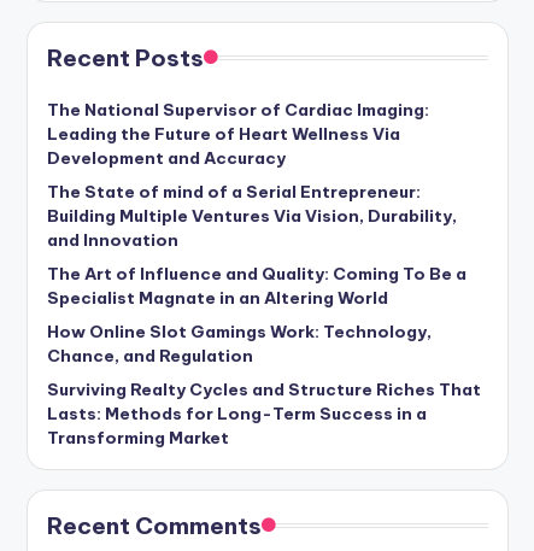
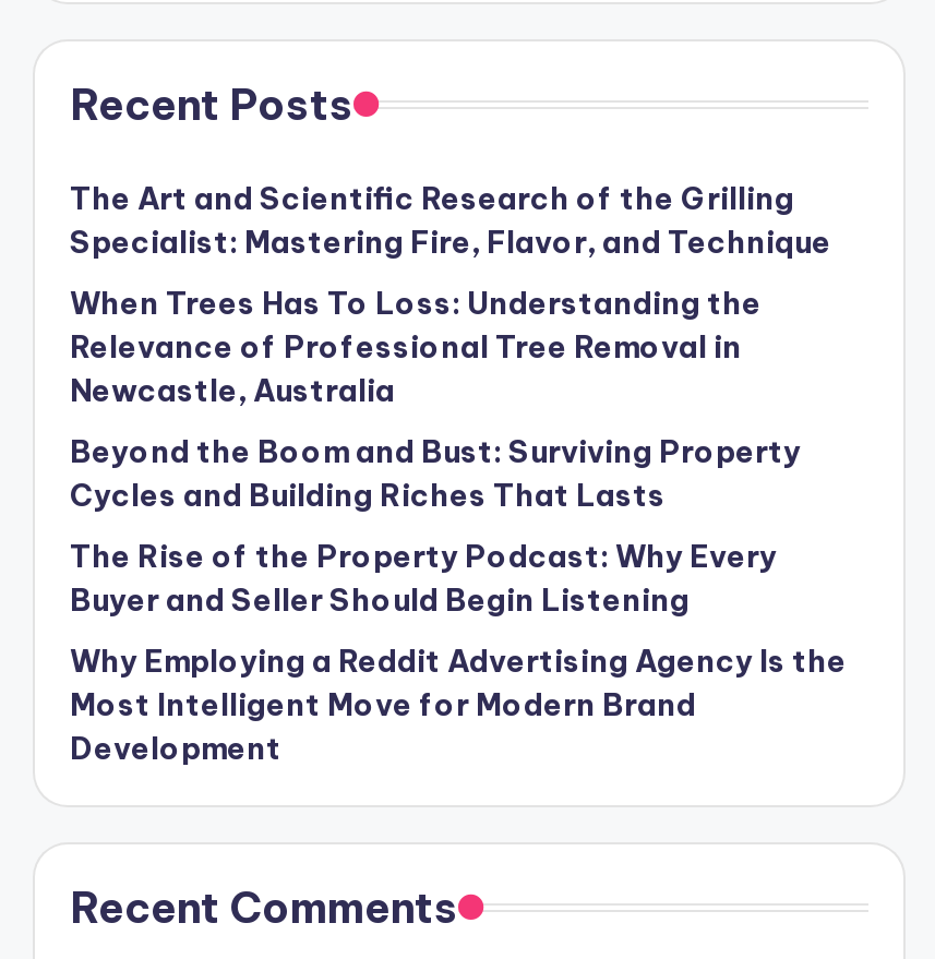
- The National Supervisor of Cardiac Imaging:
- Leading the Future of Heart Wellness Via
- Development and Accuracy
+ The Art and Scientific Research of the Grilling
+ Specialist: Mastering Fire, Flavor, and Technique

- The State of mind of a Serial Entrepreneur:
- Building Multiple Ventures Via Vision, Durability,
- and Innovation
+ When Trees Has To Loss: Understanding the
+ Relevance of Professional Tree Removal in
+ Newcastle, Australia

- The Art of Influence and Quality: Coming To Be a
- Specialist Magnate in an Altering World
+ Beyond the Boom and Bust: Surviving Property
+ Cycles and Building Riches That Lasts

- How Online Slot Gamings Work: Technology,
- Chance, and Regulation
+ The Rise of the Property Podcast: Why Every
+ Buyer and Seller Should Begin Listening

- Surviving Realty Cycles and Structure Riches That
- Lasts: Methods for Long-Term Success in a
- Transforming Market
+ Why Employing a Reddit Advertising Agency Is the
+ Most Intelligent Move for Modern Brand
+ Development
